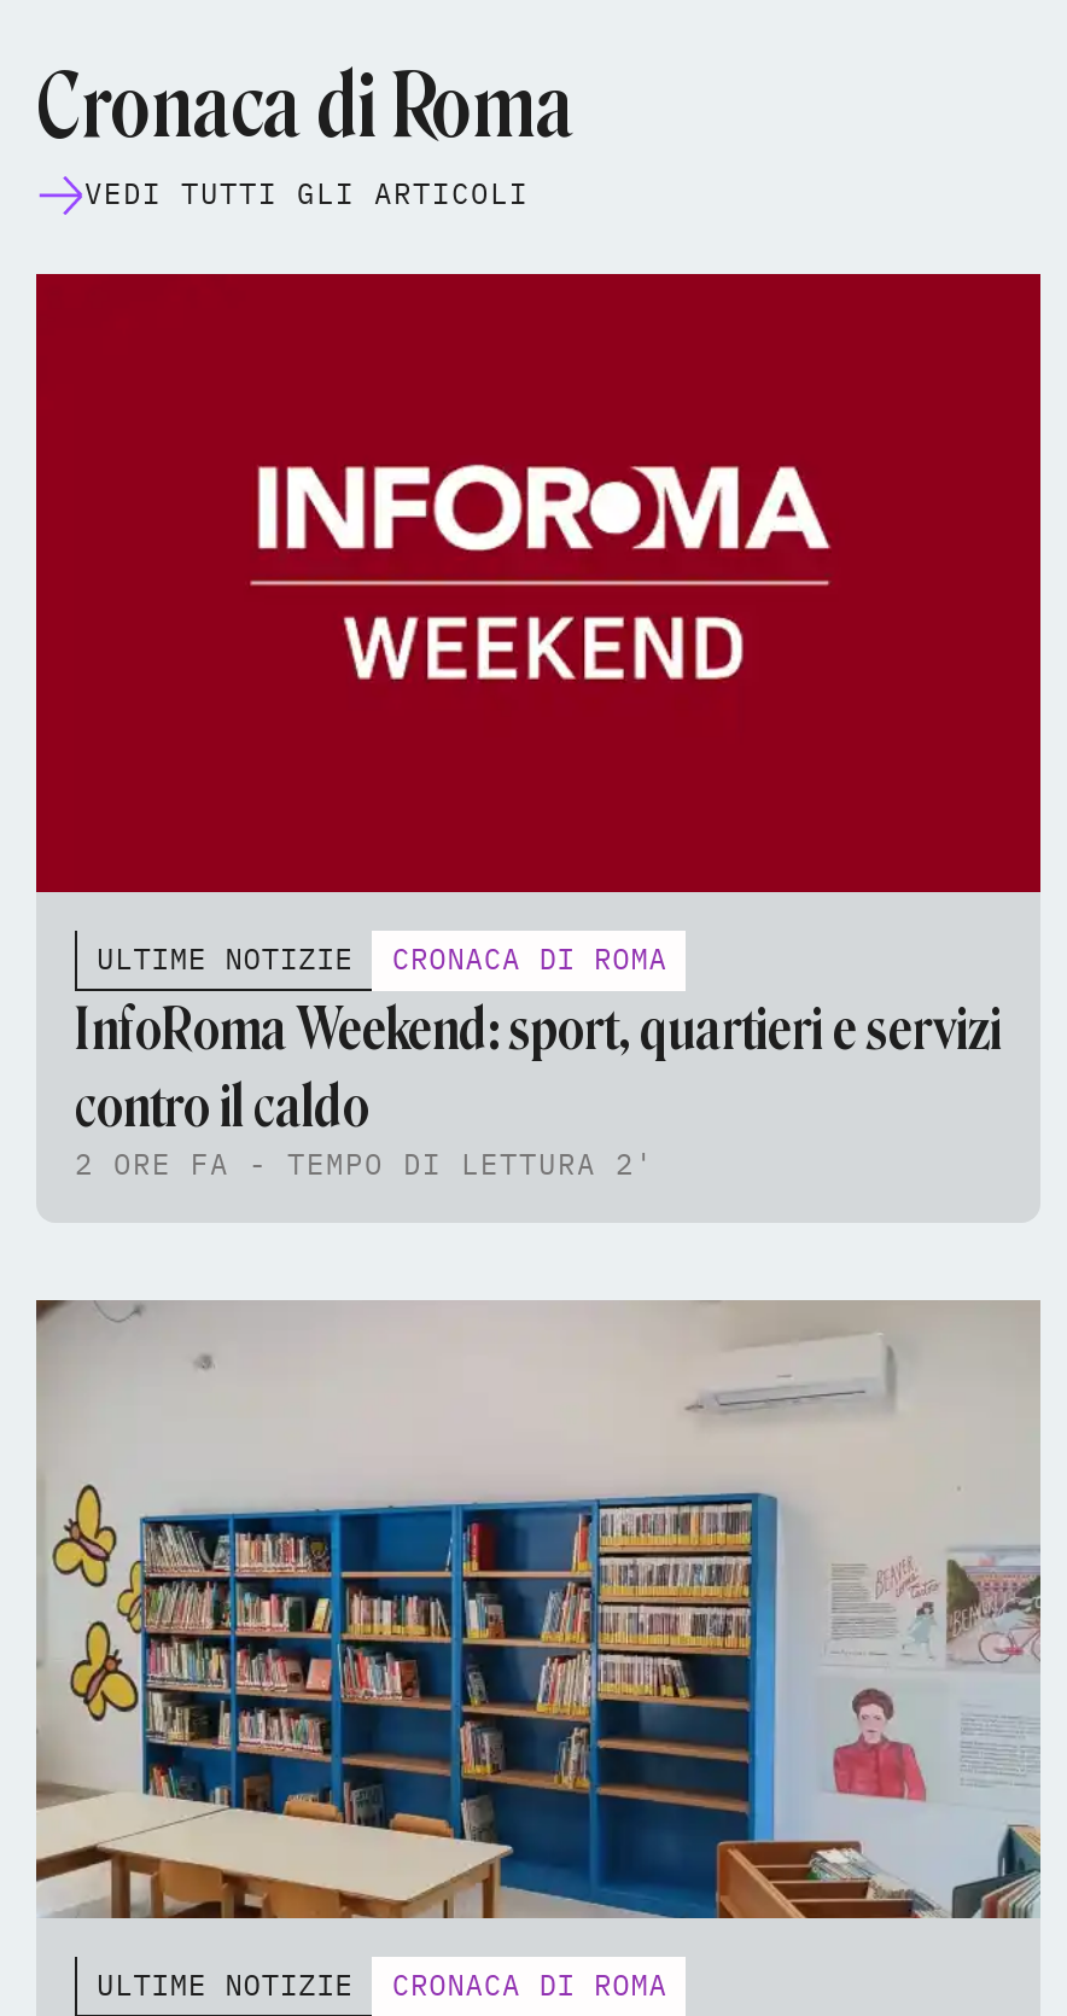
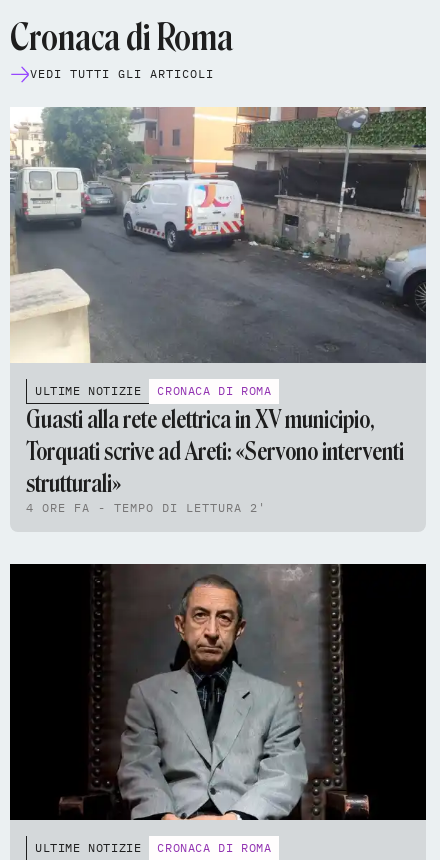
- [image]
+ [image]

- InfoRoma Weekend: sport, quartieri e servizi
- contro il caldo
- 2 ORE FA - TEMPO DI LETTURA 2'
+ Guasti alla rete elettrica in XV municipio,
+ Torquati scrive ad Areti: «Servono interventi
+ strutturali»
+ 4 ORE FA - TEMPO DI LETTURA 2'

- [image]
+ [image]
